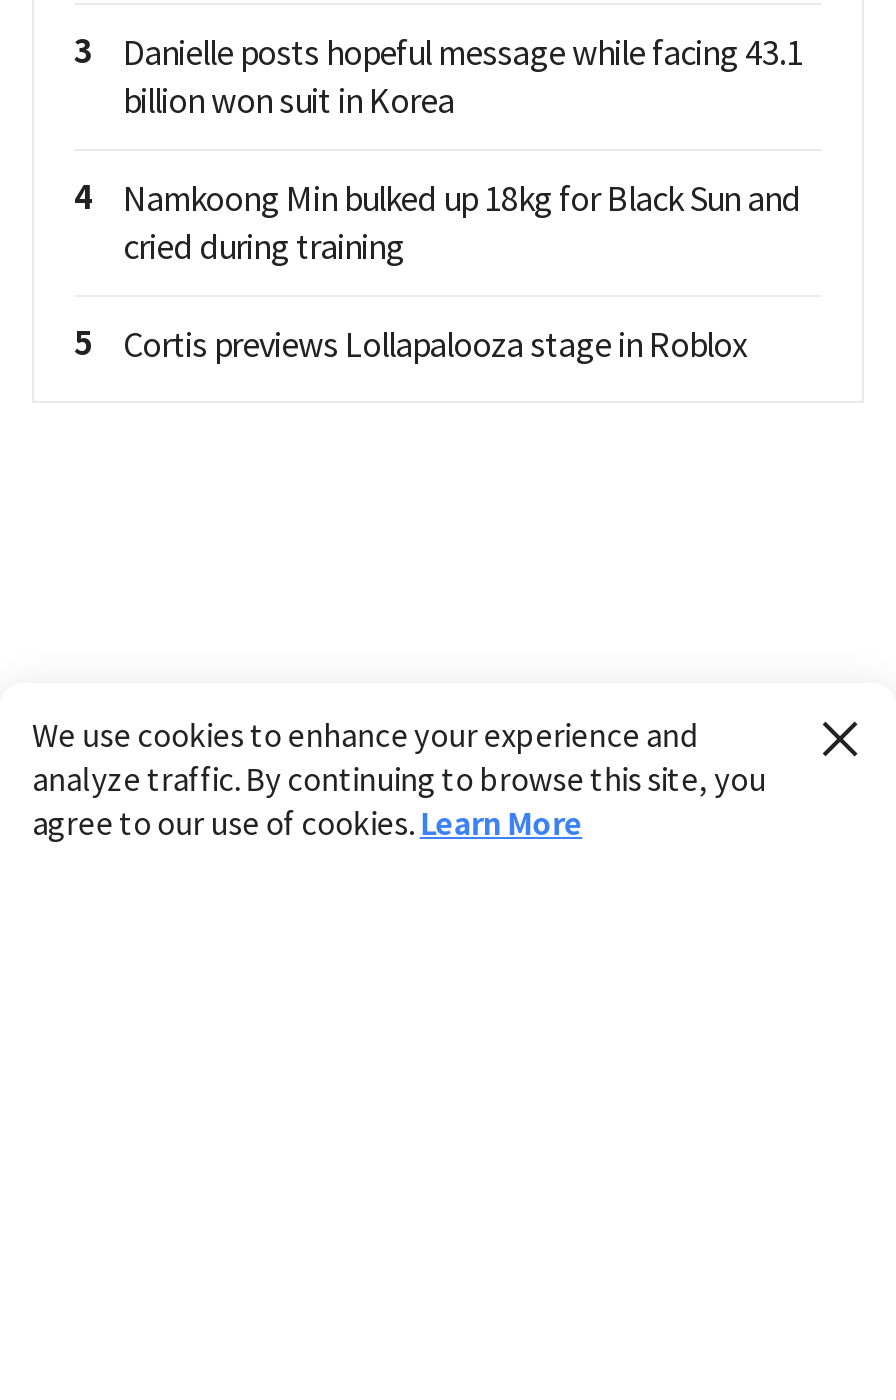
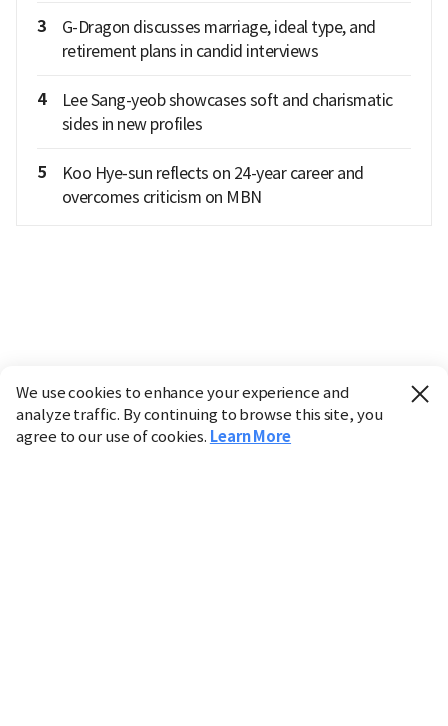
- Danielle posts hopeful message while facing 43.1
- billion won suit in Korea
+ G-Dragon discusses marriage, ideal type, and
+ retirement plans in candid interviews

- Namkoong Min bulked up 18kg for Black Sun and
- cried during training
+ Lee Sang-yeob showcases soft and charismatic
+ sides in new profiles

- Cortis previews Lollapalooza stage in Roblox
+ Koo Hye-sun reflects on 24-year career and
+ overcomes criticism on MBN
